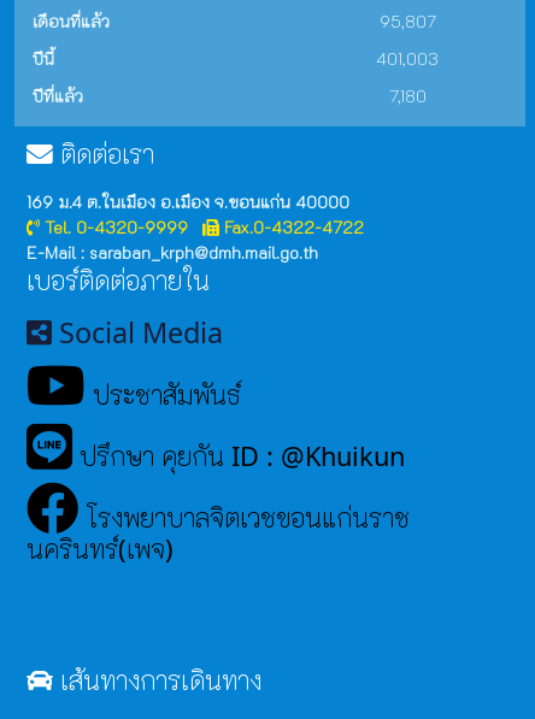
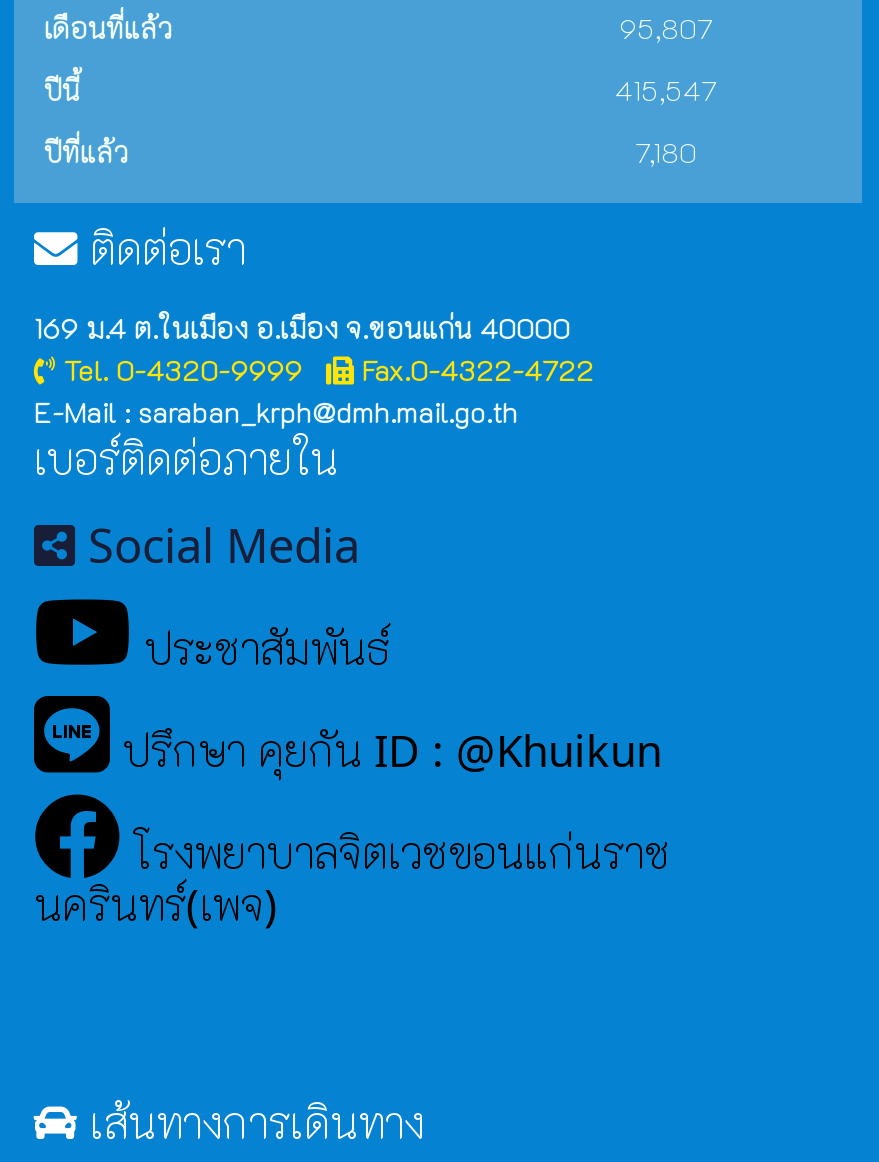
- 401,003
+ 415,547
